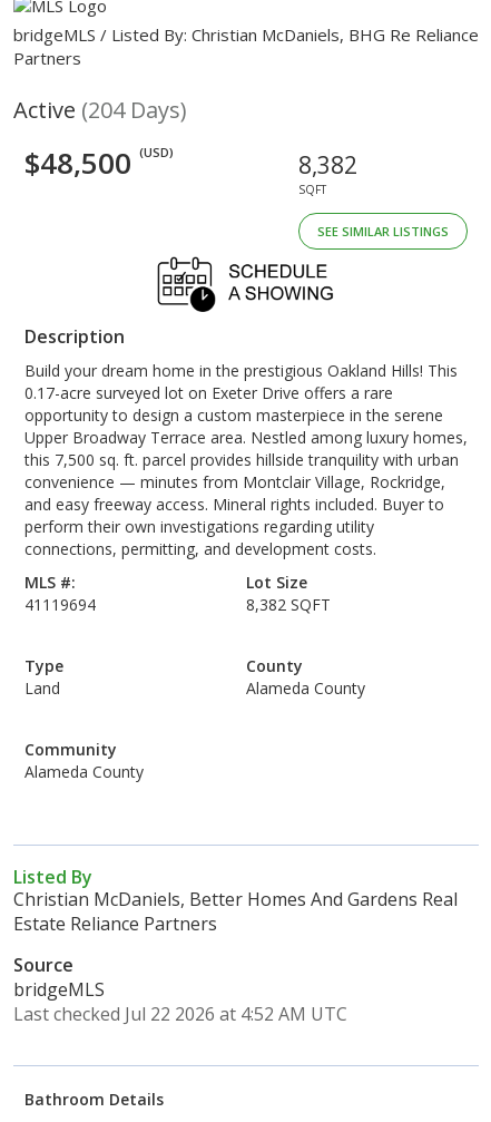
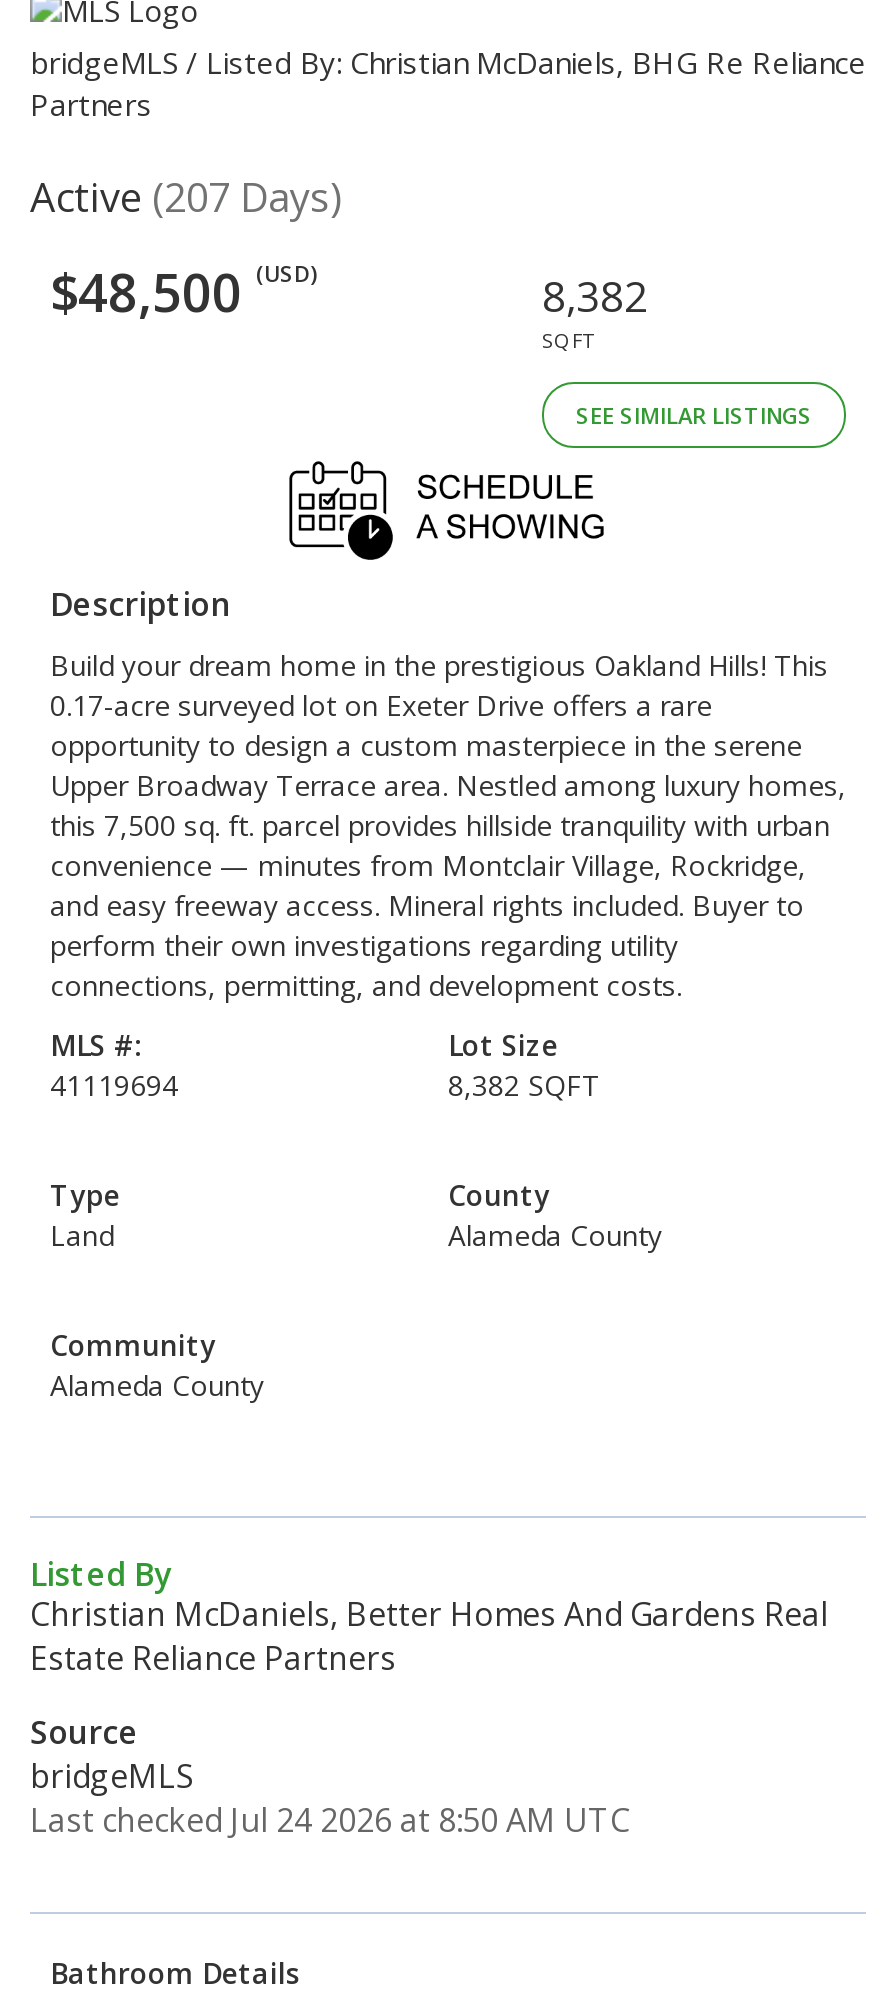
- Active (204 Days)
+ Active (207 Days)

- Last checked Jul 22 2026 at 4:52 AM UTC
+ Last checked Jul 24 2026 at 8:50 AM UTC
